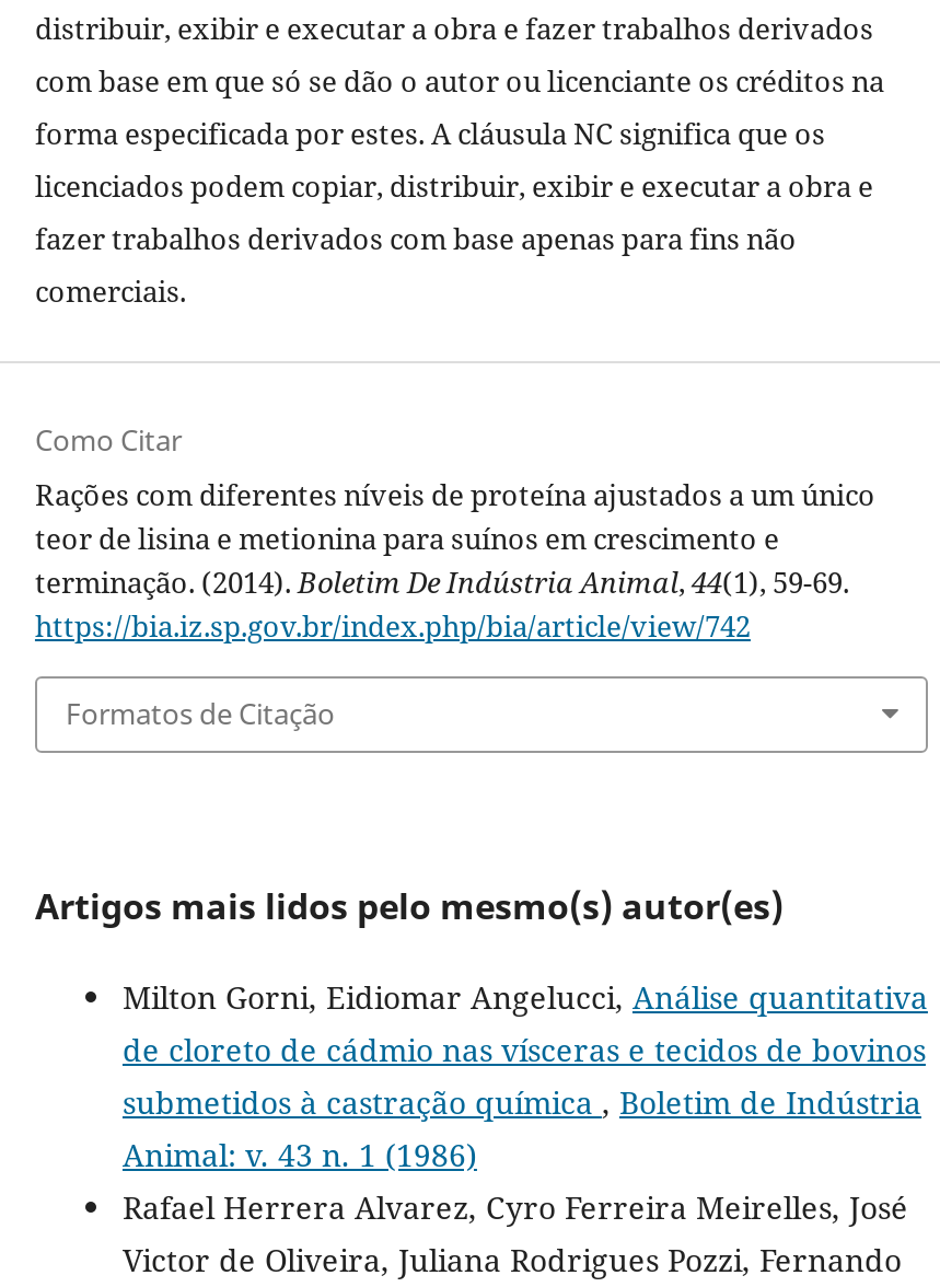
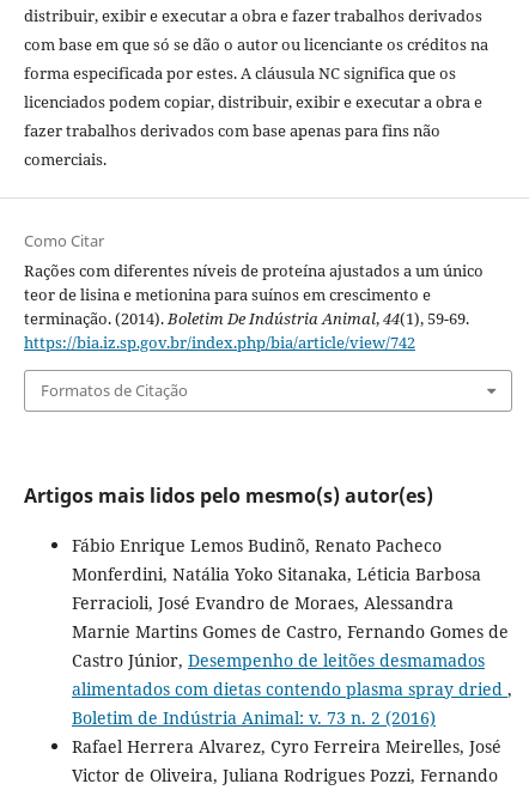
- Milton Gorni, Eidiomar Angelucci, Análise quantitativa
- de cloreto de cádmio nas vísceras e tecidos de bovinos
- submetidos à castração química, Boletim de Indústria
- Animal: v. 43 n. 1 (1986)
+ Fábio Enrique Lemos Budinõ, Renato Pacheco
+ Monferdini, Natália Yoko Sitanaka, Léticia Barbosa
+ Ferracioli, José Evandro de Moraes, Alessandra
+ Marnie Martins Gomes de Castro, Fernando Gomes de
+ Castro Júnior, Desempenho de leitões desmamados
+ alimentados com dietas contendo plasma spray dried,
+ Boletim de Indústria Animal: v. 73 n. 2 (2016)
